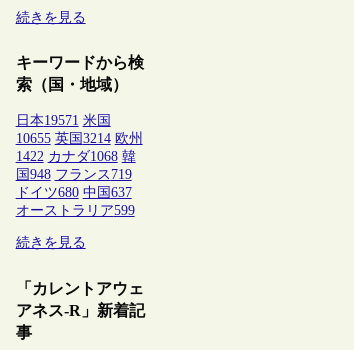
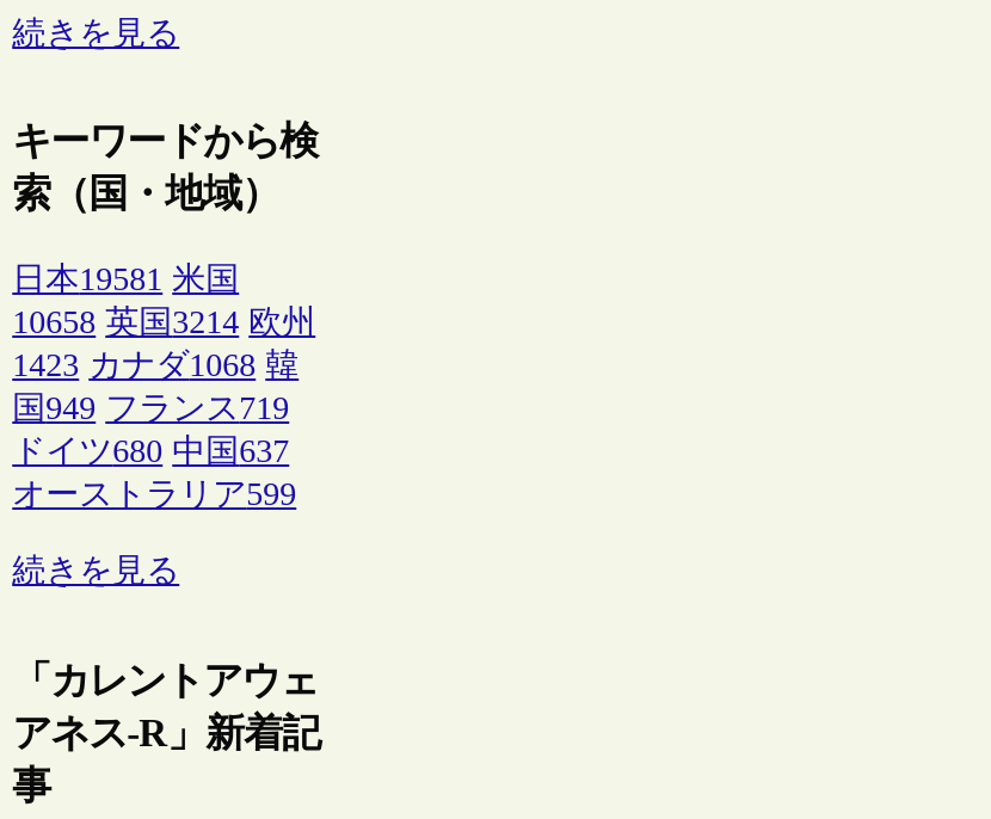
- 日本19571 米国
+ 日本19581 米国

- 10655 英国3214 欧州
+ 10658 英国3214 欧州

- 1422 カナダ1068 韓
+ 1423 カナダ1068 韓

- 国948 フランス719
+ 国949 フランス719
